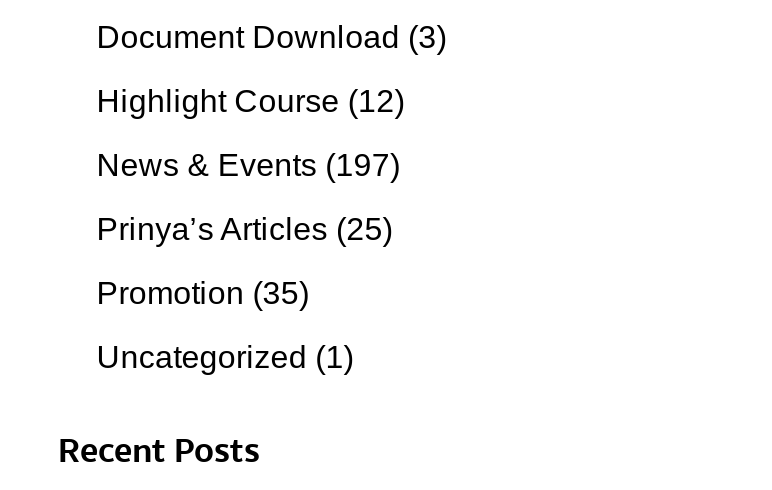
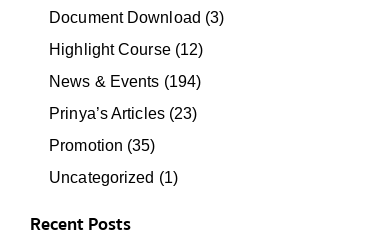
- News & Events (197)
+ News & Events (194)

- Prinya’s Articles (25)
+ Prinya’s Articles (23)
